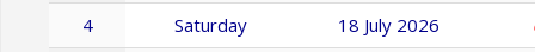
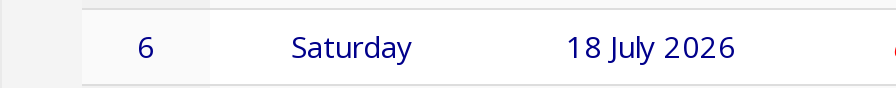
- 4
+ 6
